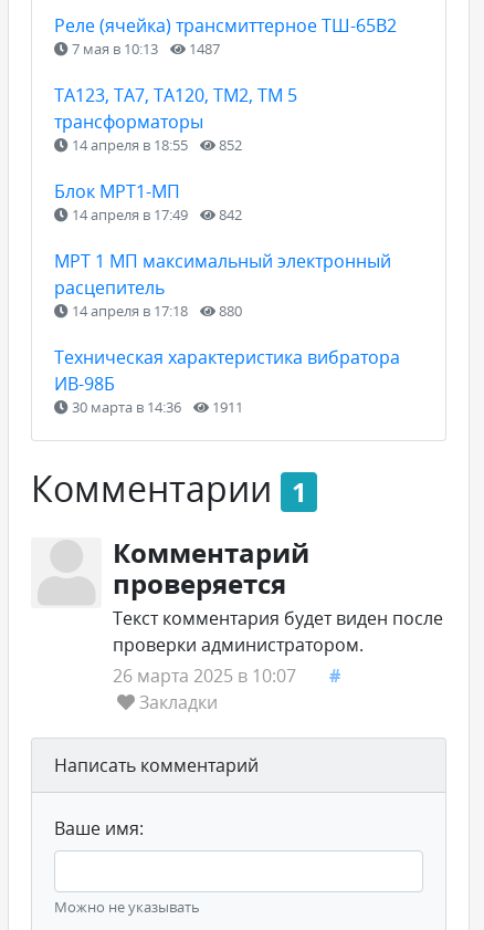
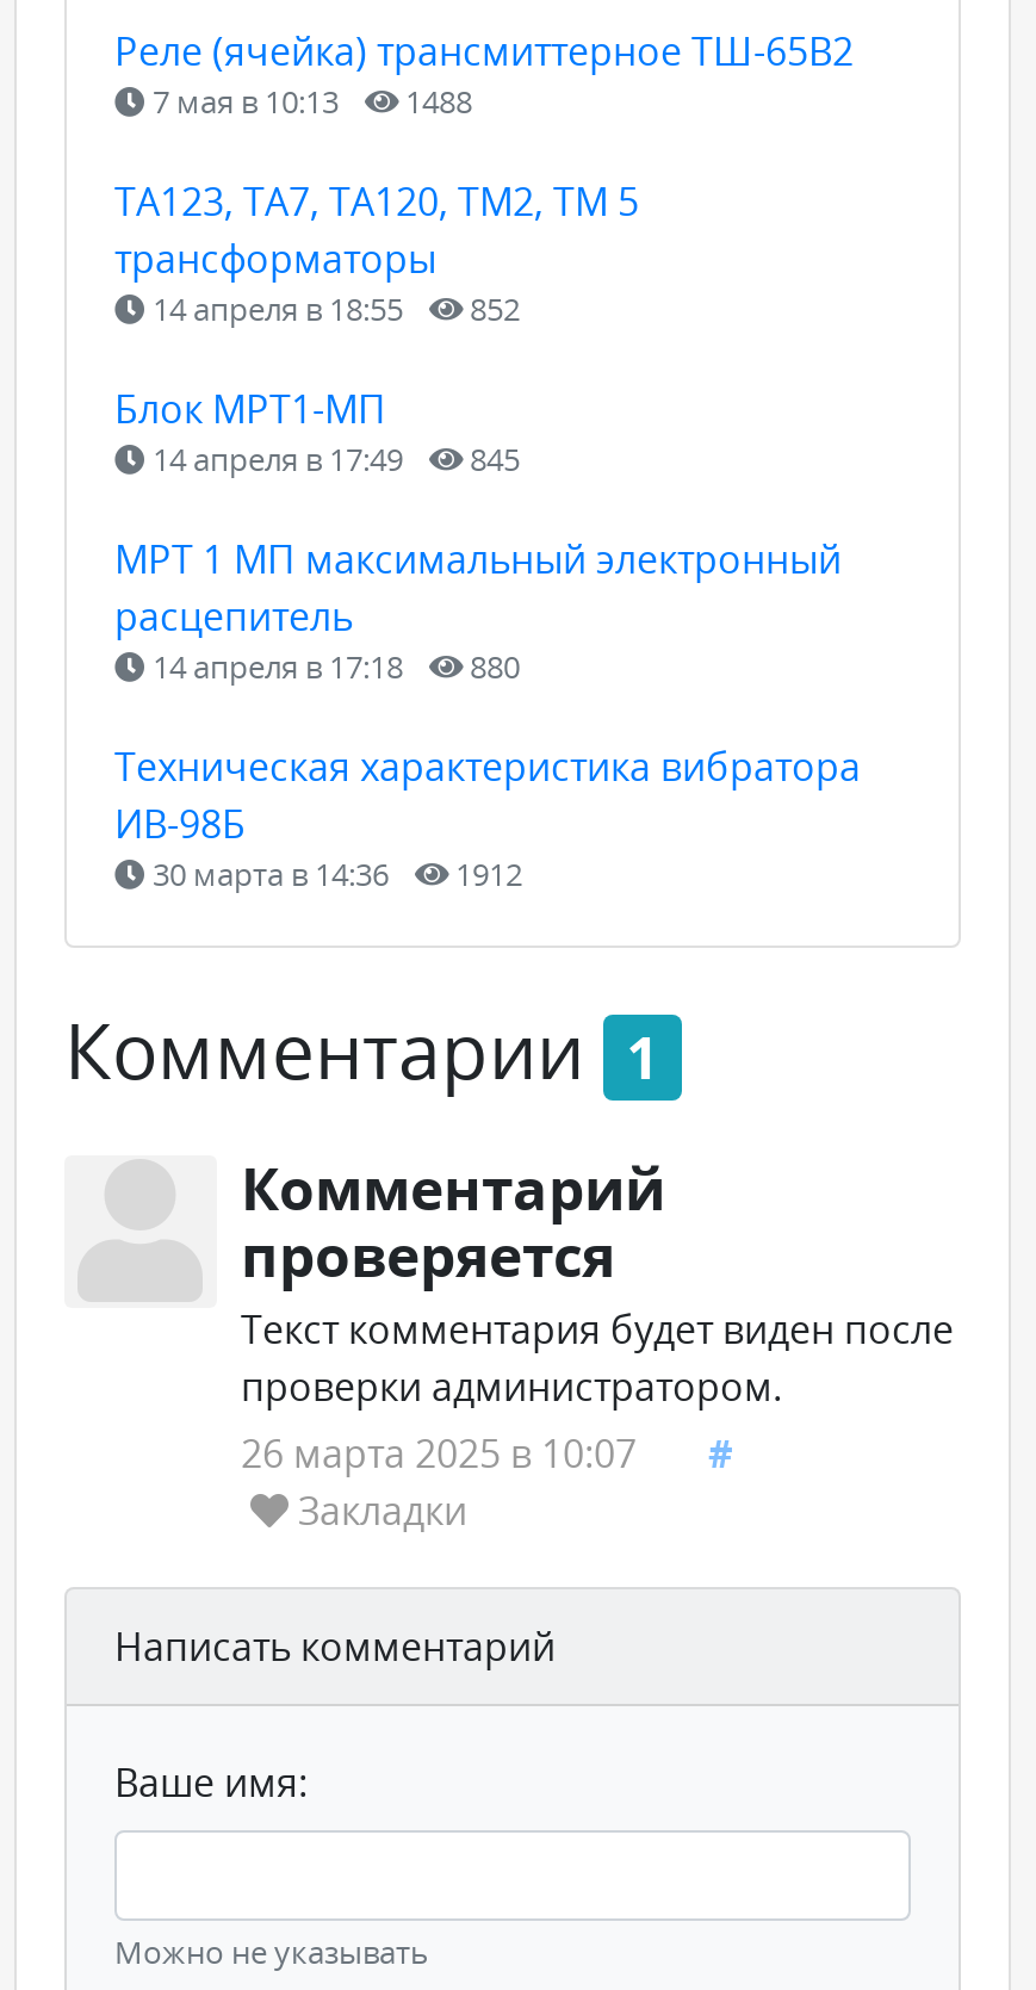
- 7 мая в 10:13 1487
+ 7 мая в 10:13 1488

- 14 апреля в 17:49 842
+ 14 апреля в 17:49 845

- 30 марта в 14:36 1911
+ 30 марта в 14:36 1912
